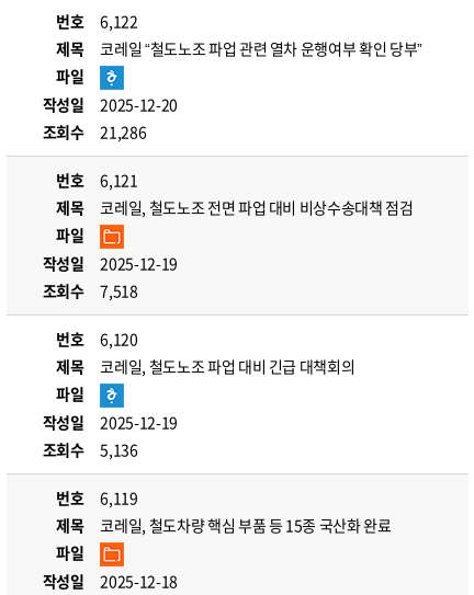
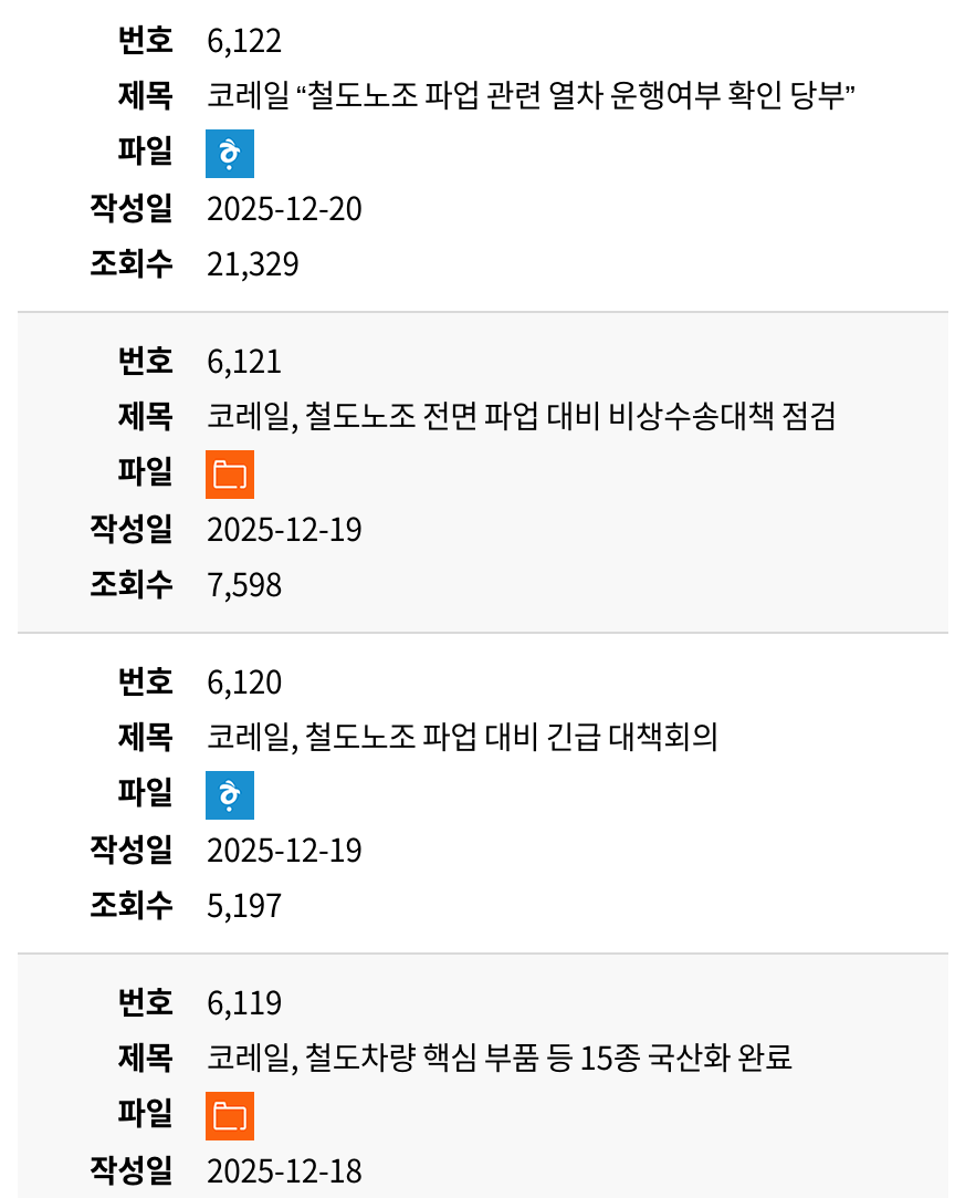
- 조회수 21,286
+ 조회수 21,329

- 조회수 7,518
+ 조회수 7,598

- 조회수 5,136
+ 조회수 5,197
